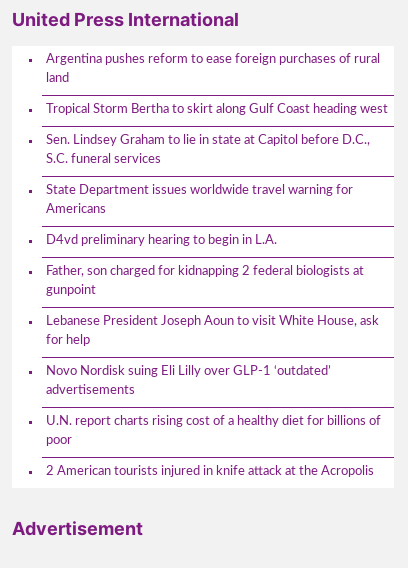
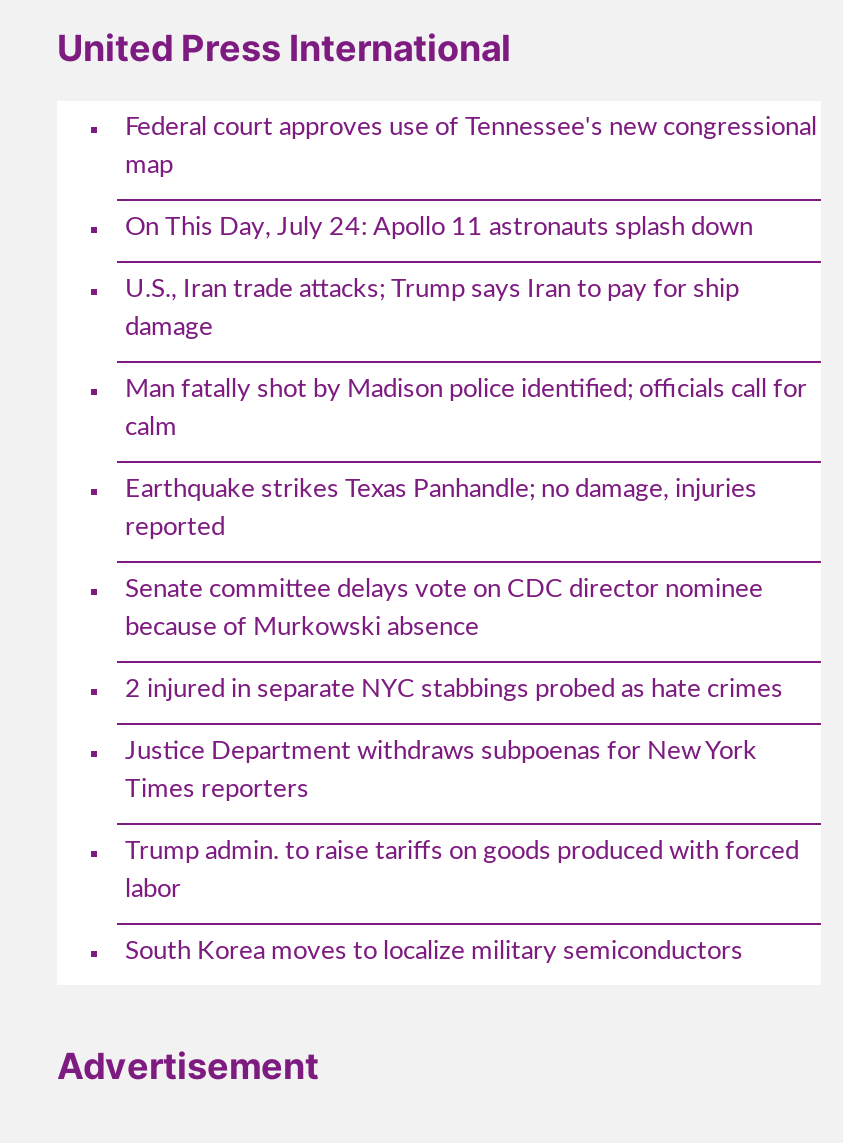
- Argentina pushes reform to ease foreign purchases of rural
+ Federal court approves use of Tennessee's new congressional

- land
+ map

- Tropical Storm Bertha to skirt along Gulf Coast heading west
+ On This Day, July 24: Apollo 11 astronauts splash down

- Sen. Lindsey Graham to lie in state at Capitol before D.C.,
+ U.S., Iran trade attacks; Trump says Iran to pay for ship

- S.C. funeral services
+ damage

- State Department issues worldwide travel warning for
+ Man fatally shot by Madison police identified; officials call for

- Americans
+ calm

- D4vd preliminary hearing to begin in L.A.
+ Earthquake strikes Texas Panhandle; no damage, injuries

- Father, son charged for kidnapping 2 federal biologists at
+ reported

- gunpoint
+ Senate committee delays vote on CDC director nominee

- Lebanese President Joseph Aoun to visit White House, ask
+ because of Murkowski absence

- for help
+ 2 injured in separate NYC stabbings probed as hate crimes

- Novo Nordisk suing Eli Lilly over GLP-1 ‘outdated’
+ Justice Department withdraws subpoenas for New York

- advertisements
+ Times reporters

- U.N. report charts rising cost of a healthy diet for billions of
+ Trump admin. to raise tariffs on goods produced with forced

- poor
+ labor

- 2 American tourists injured in knife attack at the Acropolis
+ South Korea moves to localize military semiconductors
